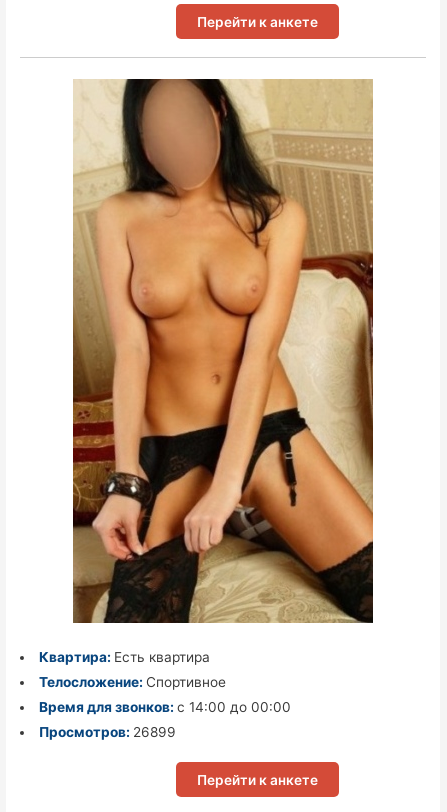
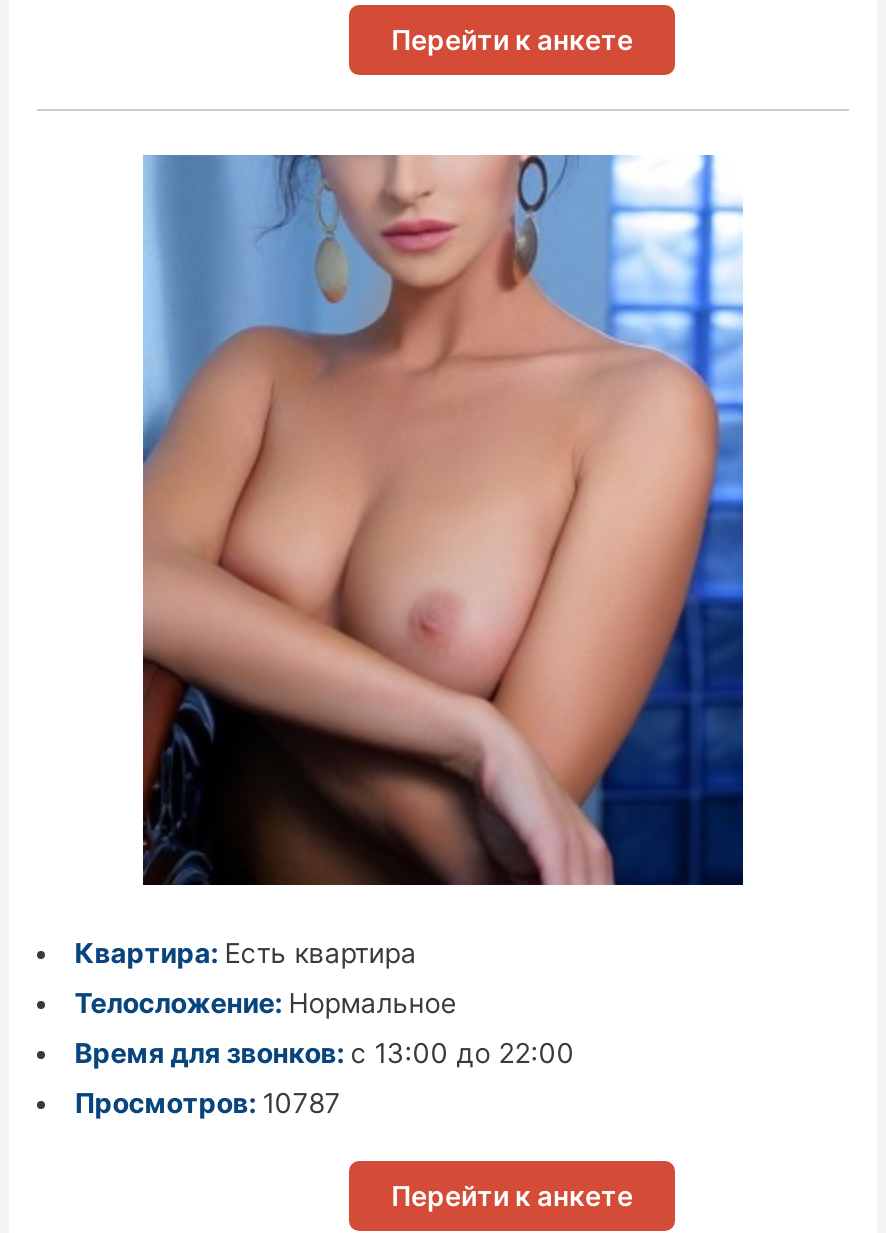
- [image]
+ [image]

- Телосложение: Спортивное
+ Телосложение: Нормальное

- Время для звонков: с 14:00 до 00:00
+ Время для звонков: с 13:00 до 22:00

- Просмотров: 26899
+ Просмотров: 10787
